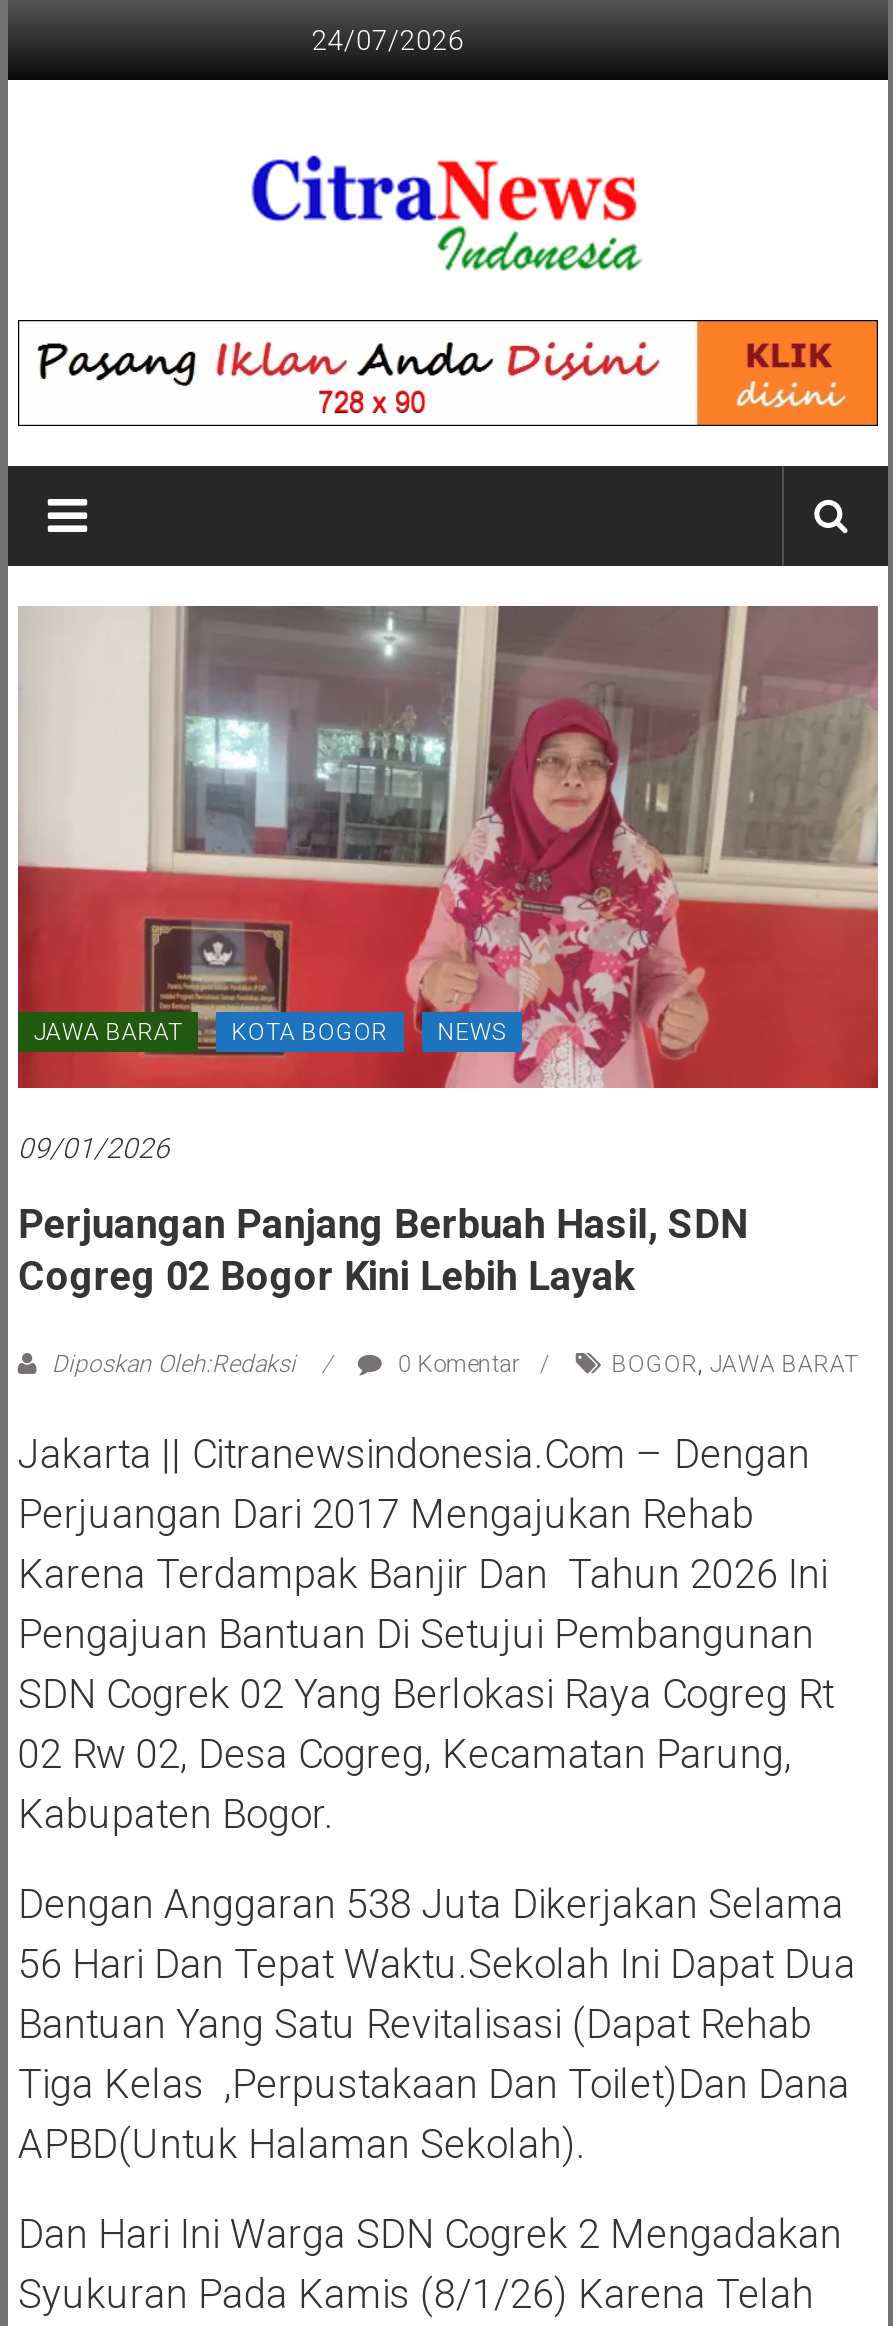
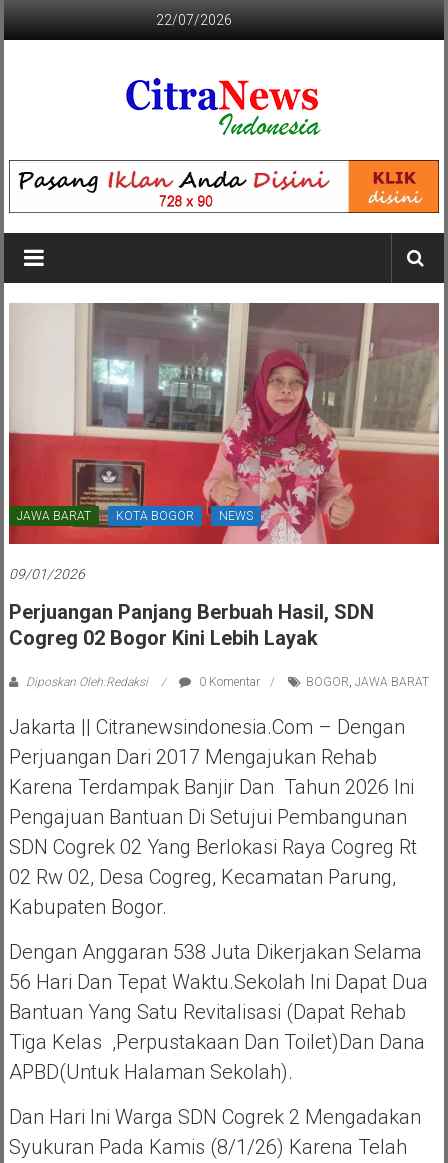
- 24/07/2026
+ 22/07/2026
